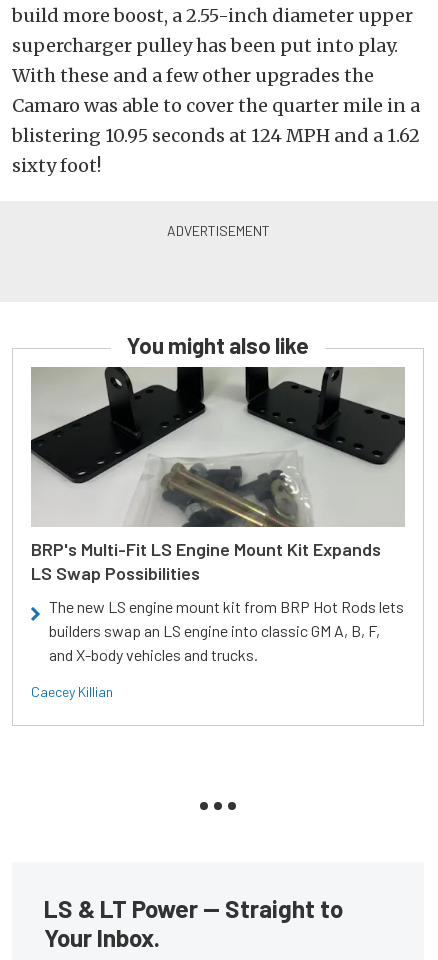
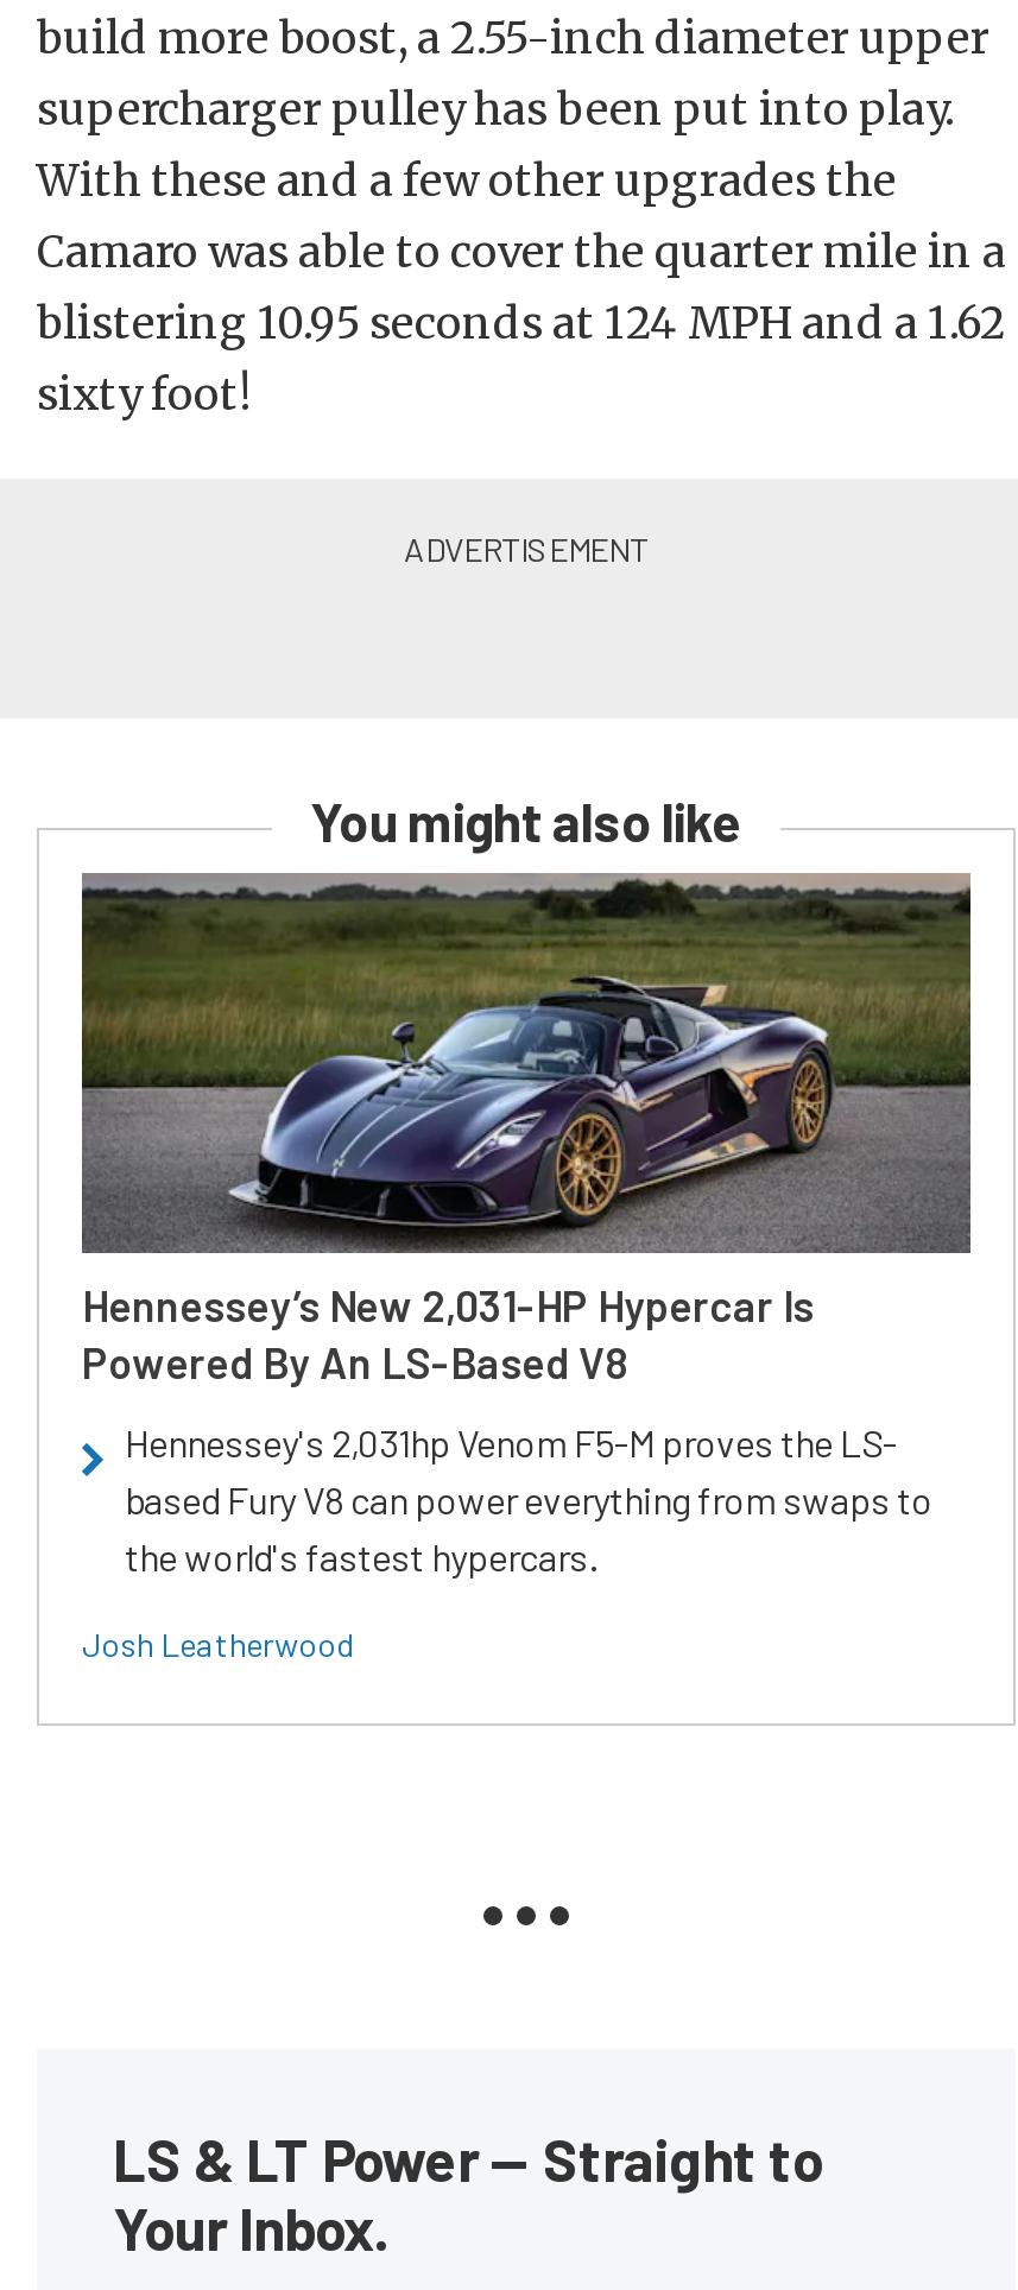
- [image]
- BRP's Multi-Fit LS Engine Mount Kit Expands
- LS Swap Possibilities
+ [image]
+ Hennessey’s New 2,031-HP Hypercar Is
+ Powered By An LS-Based V8

- The new LS engine mount kit from BRP Hot Rods lets
- builders swap an LS engine into classic GM A, B, F,
- and X-body vehicles and trucks.
+ Hennessey's 2,031hp Venom F5-M proves the LS-
+ based Fury V8 can power everything from swaps to
+ the world's fastest hypercars.

- Caecey Killian
+ Josh Leatherwood
